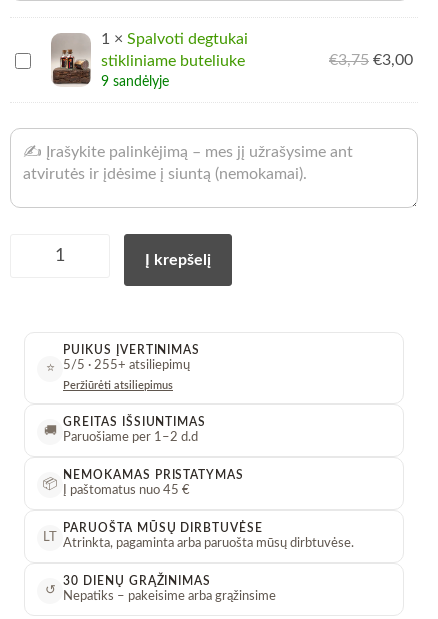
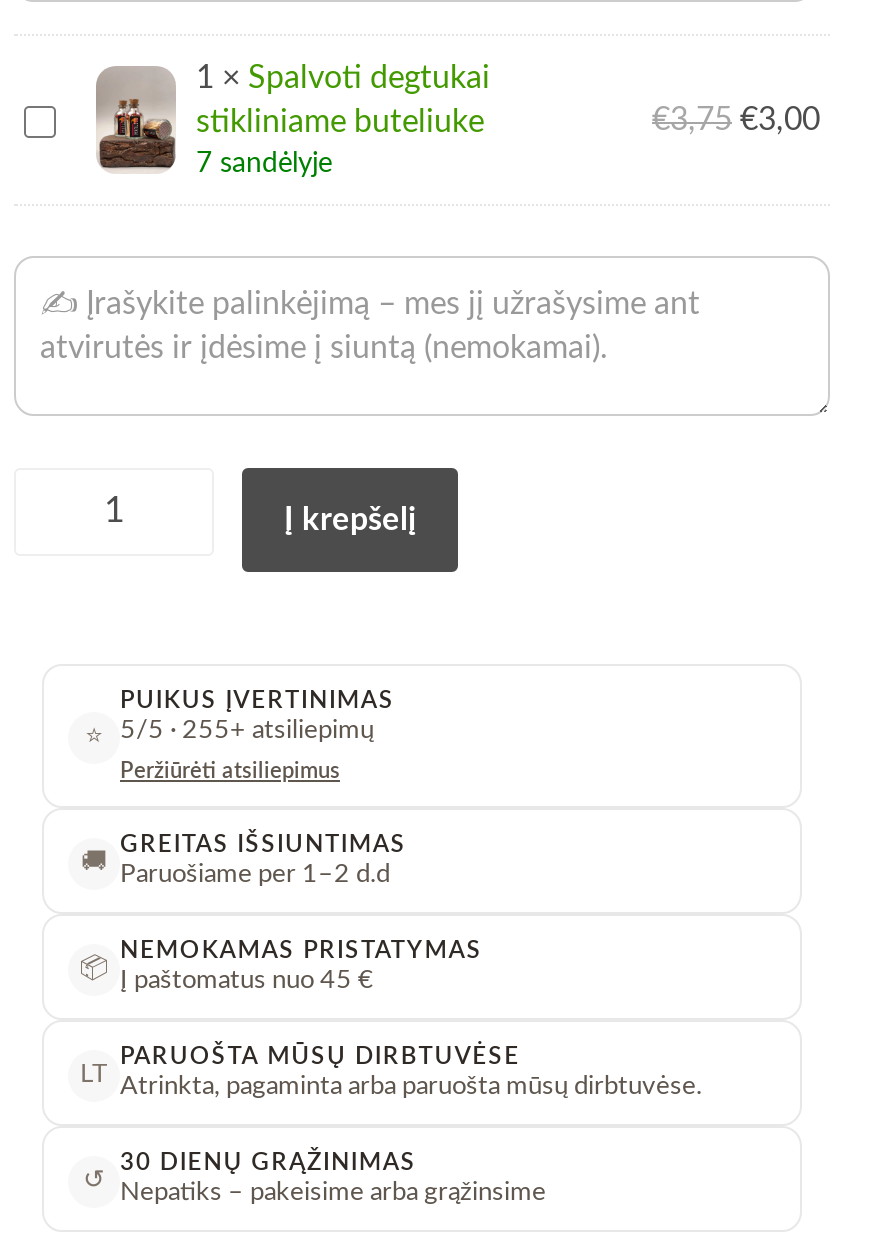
- 9 sandėlyje
+ 7 sandėlyje
